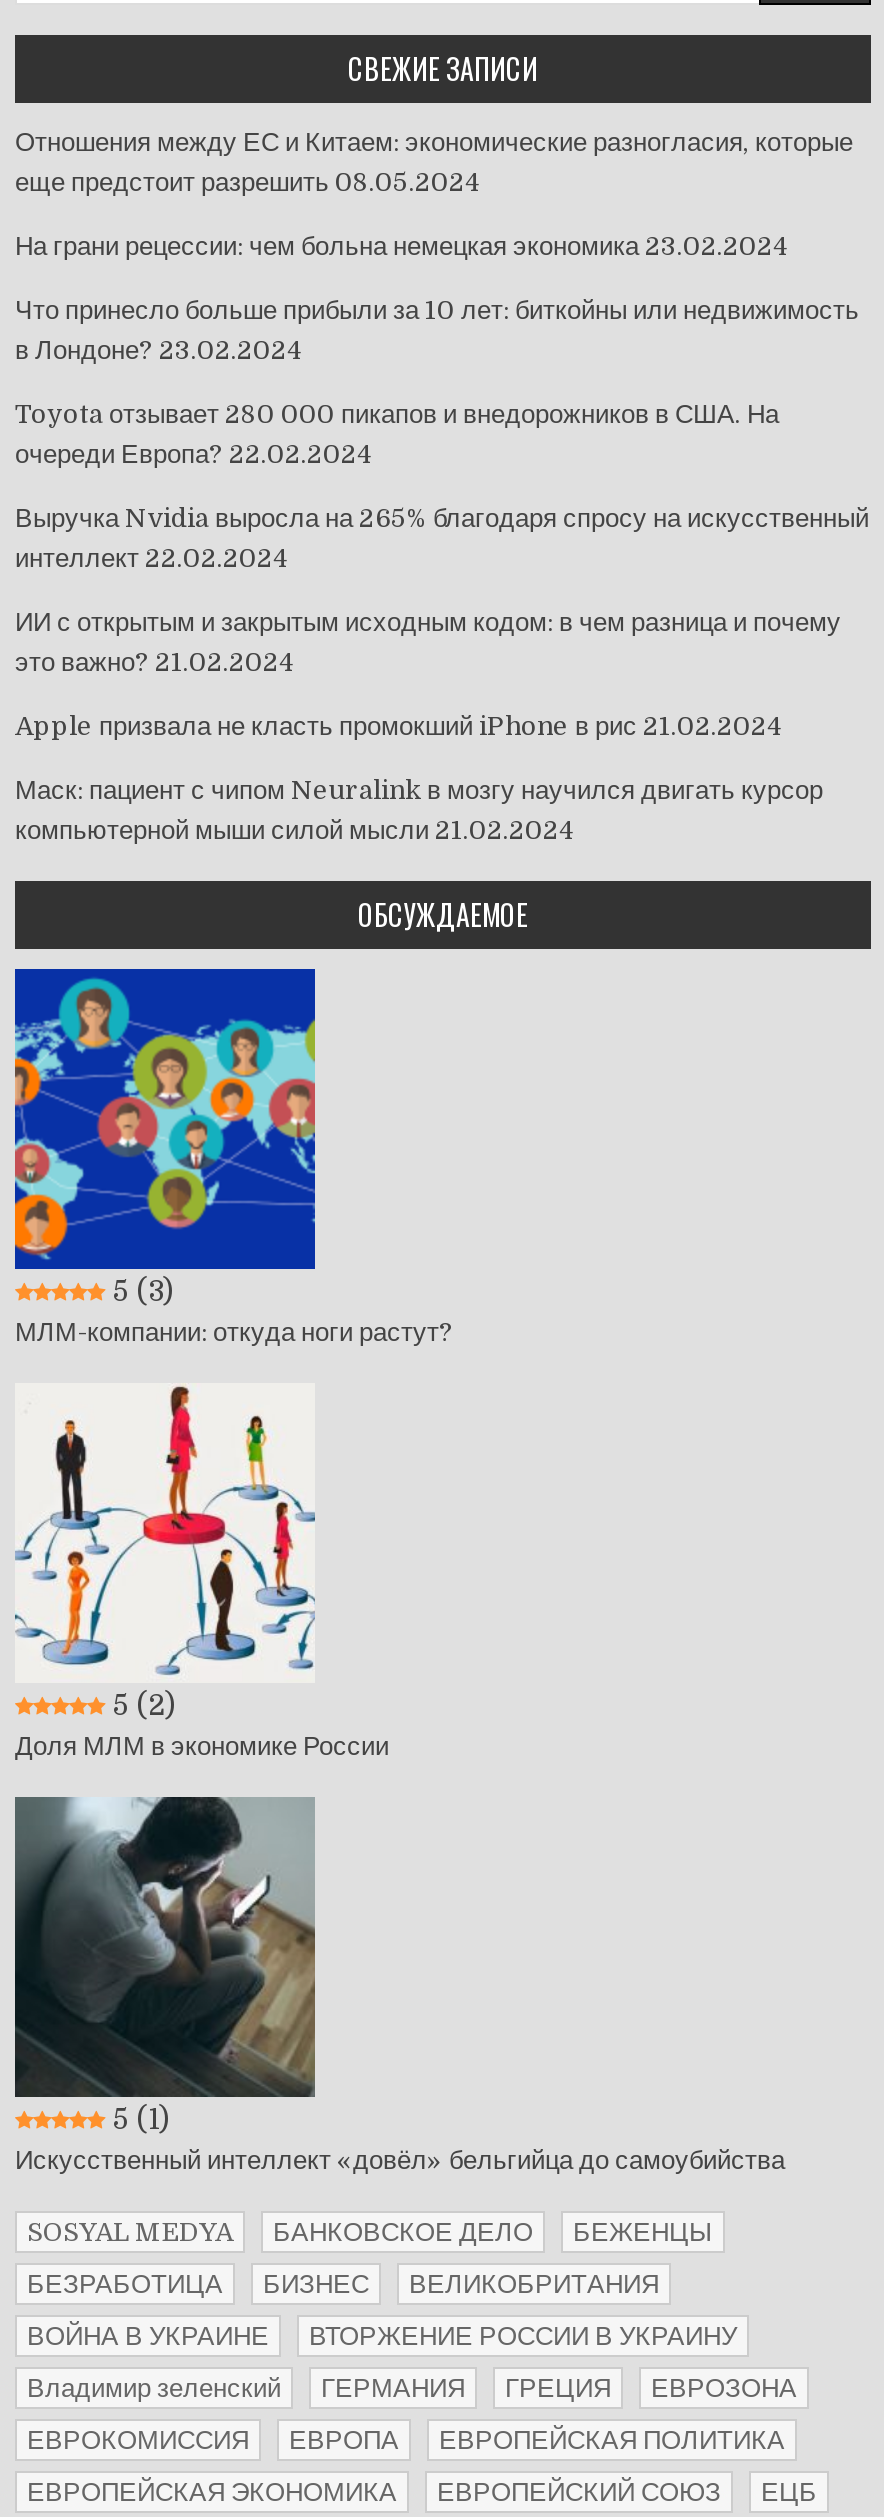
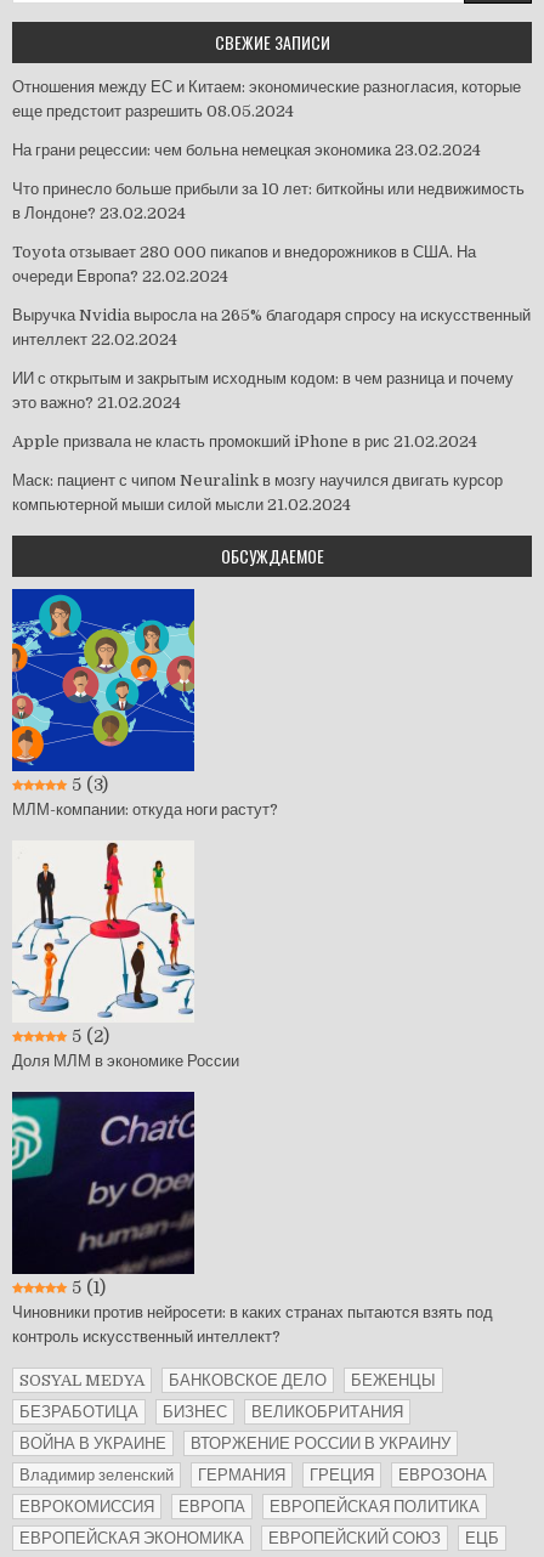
- [image]
- Искусственный интеллект «довёл» бельгийца до самоубийства
+ [image]
+ Чиновники против нейросети: в каких странах пытаются взять под
+ контроль искусственный интеллект?
